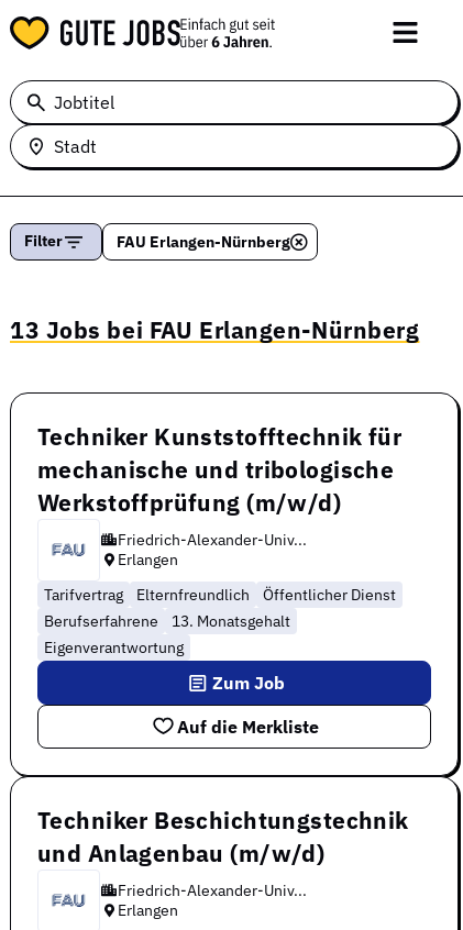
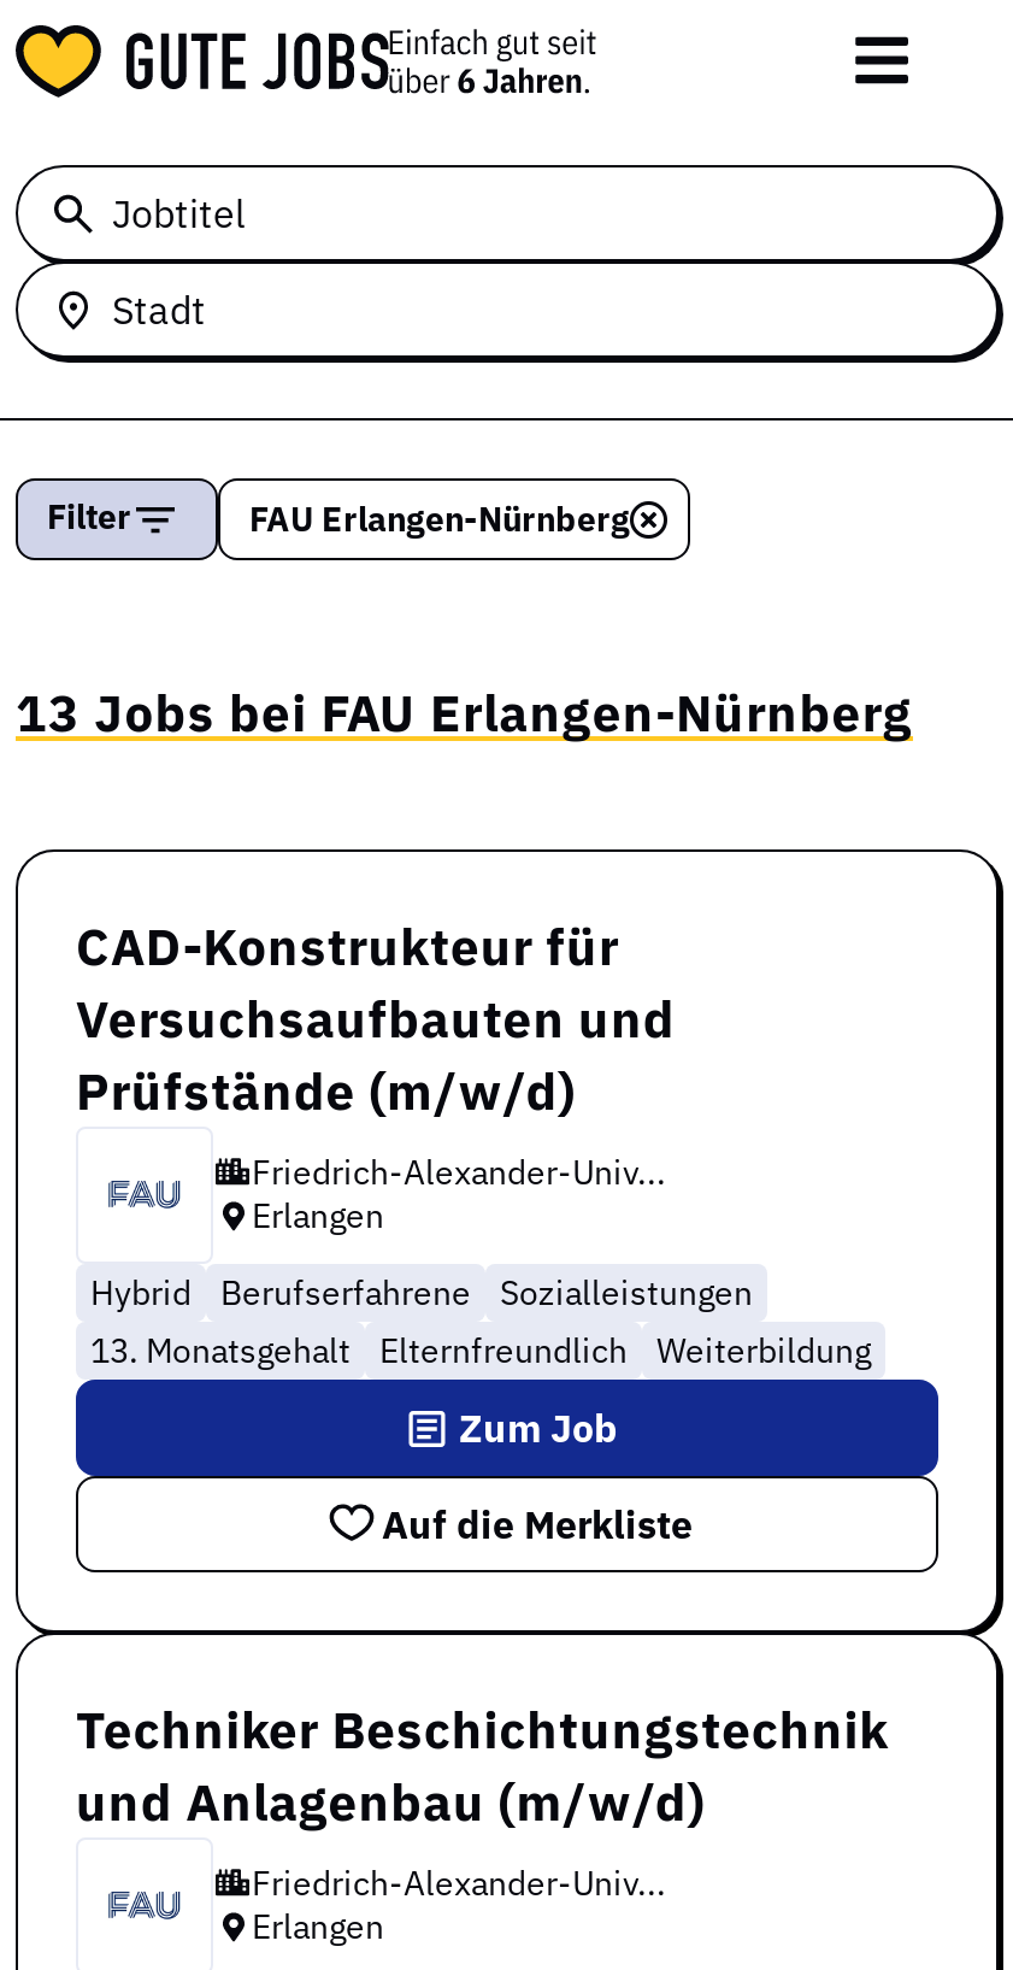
- Techniker Kunststofftechnik für
- mechanische und tribologische
- Werkstoffprüfung (m/w/d)
+ CAD-Konstrukteur für
+ Versuchsaufbauten und
+ Prüfstände (m/w/d)

- Tarifvertrag
+ Hybrid
+ Sozialleistungen

- Öffentlicher Dienst
- Eigenverantwortung
+ Weiterbildung

moved down: Elternfreundlich

moved up: Berufserfahrene | 13. Monatsgehalt
